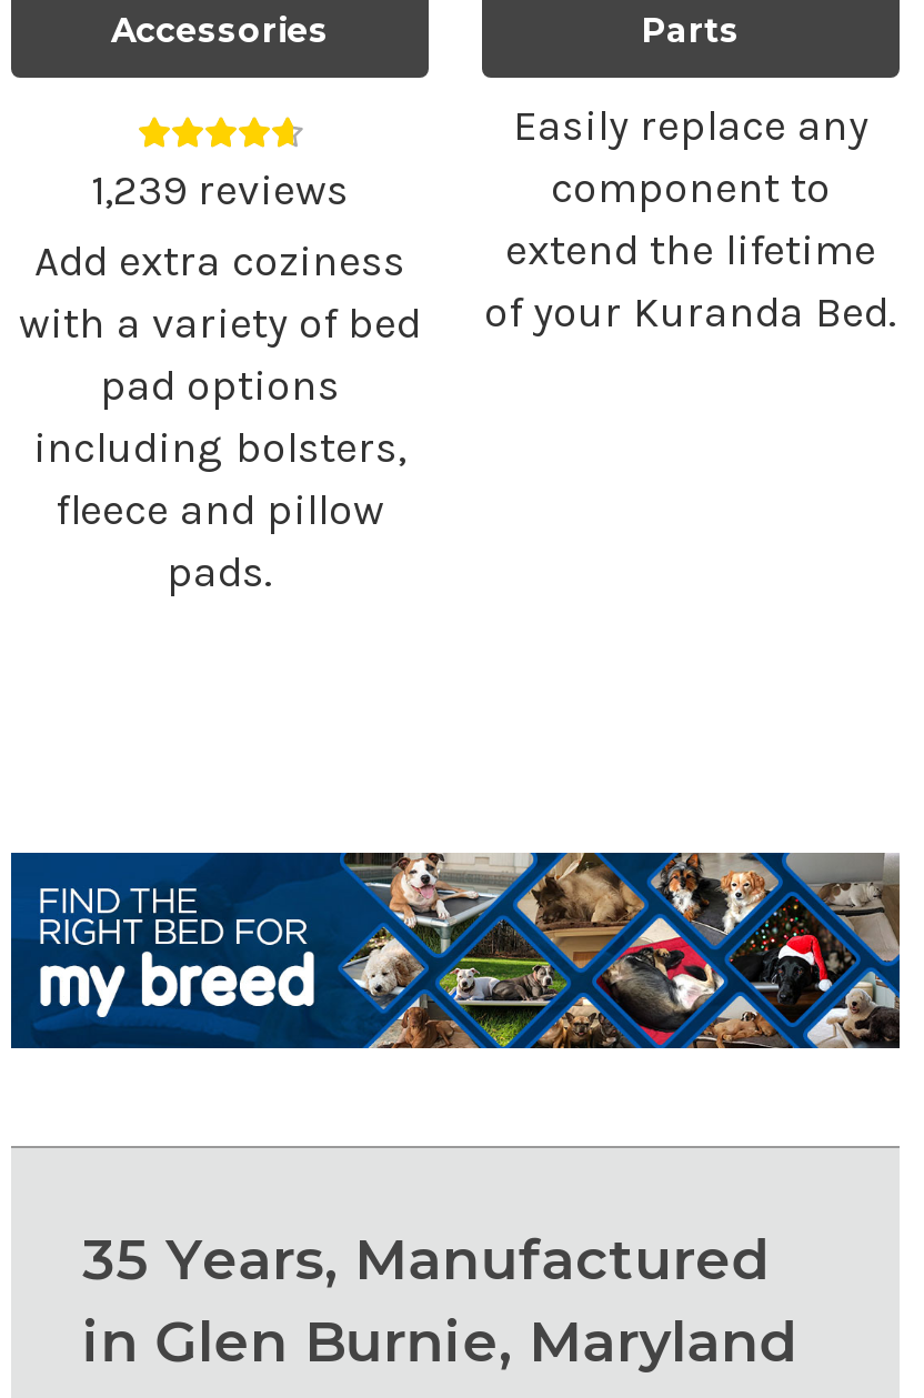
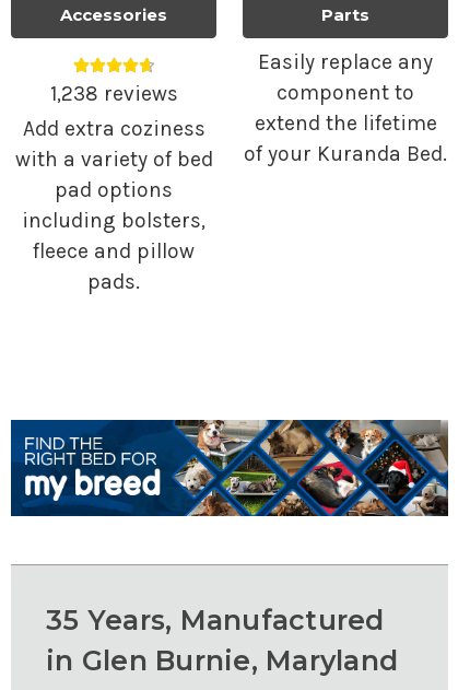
- 1,239 reviews
+ 1,238 reviews
